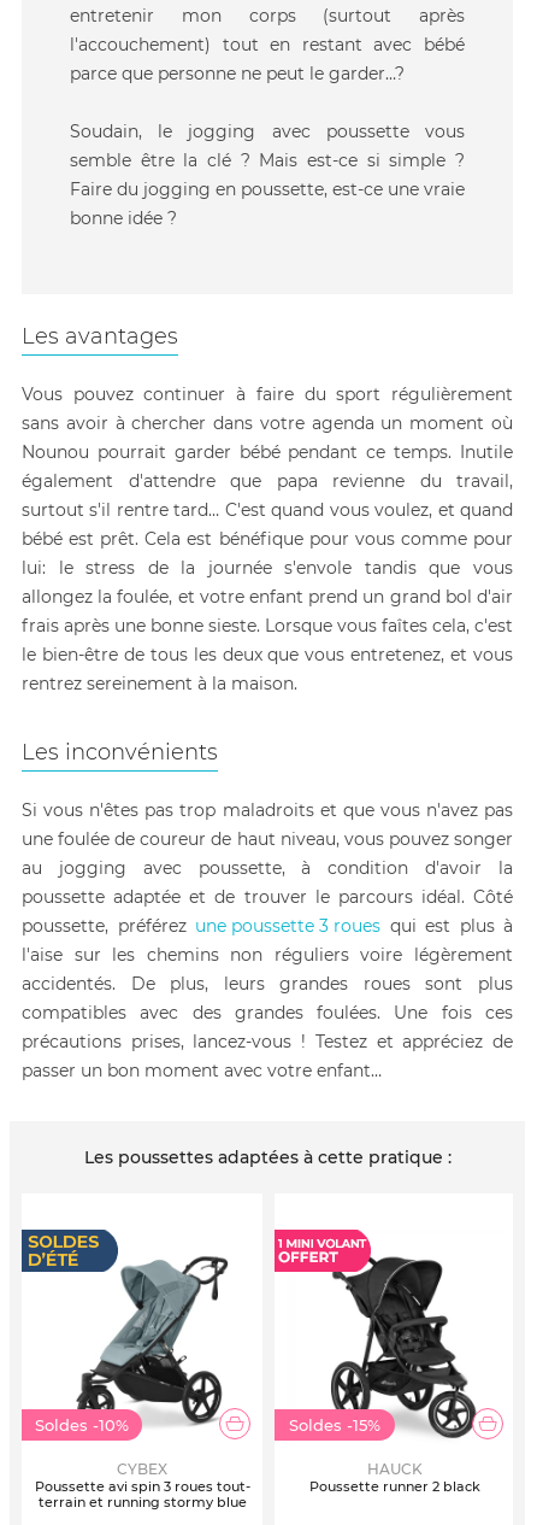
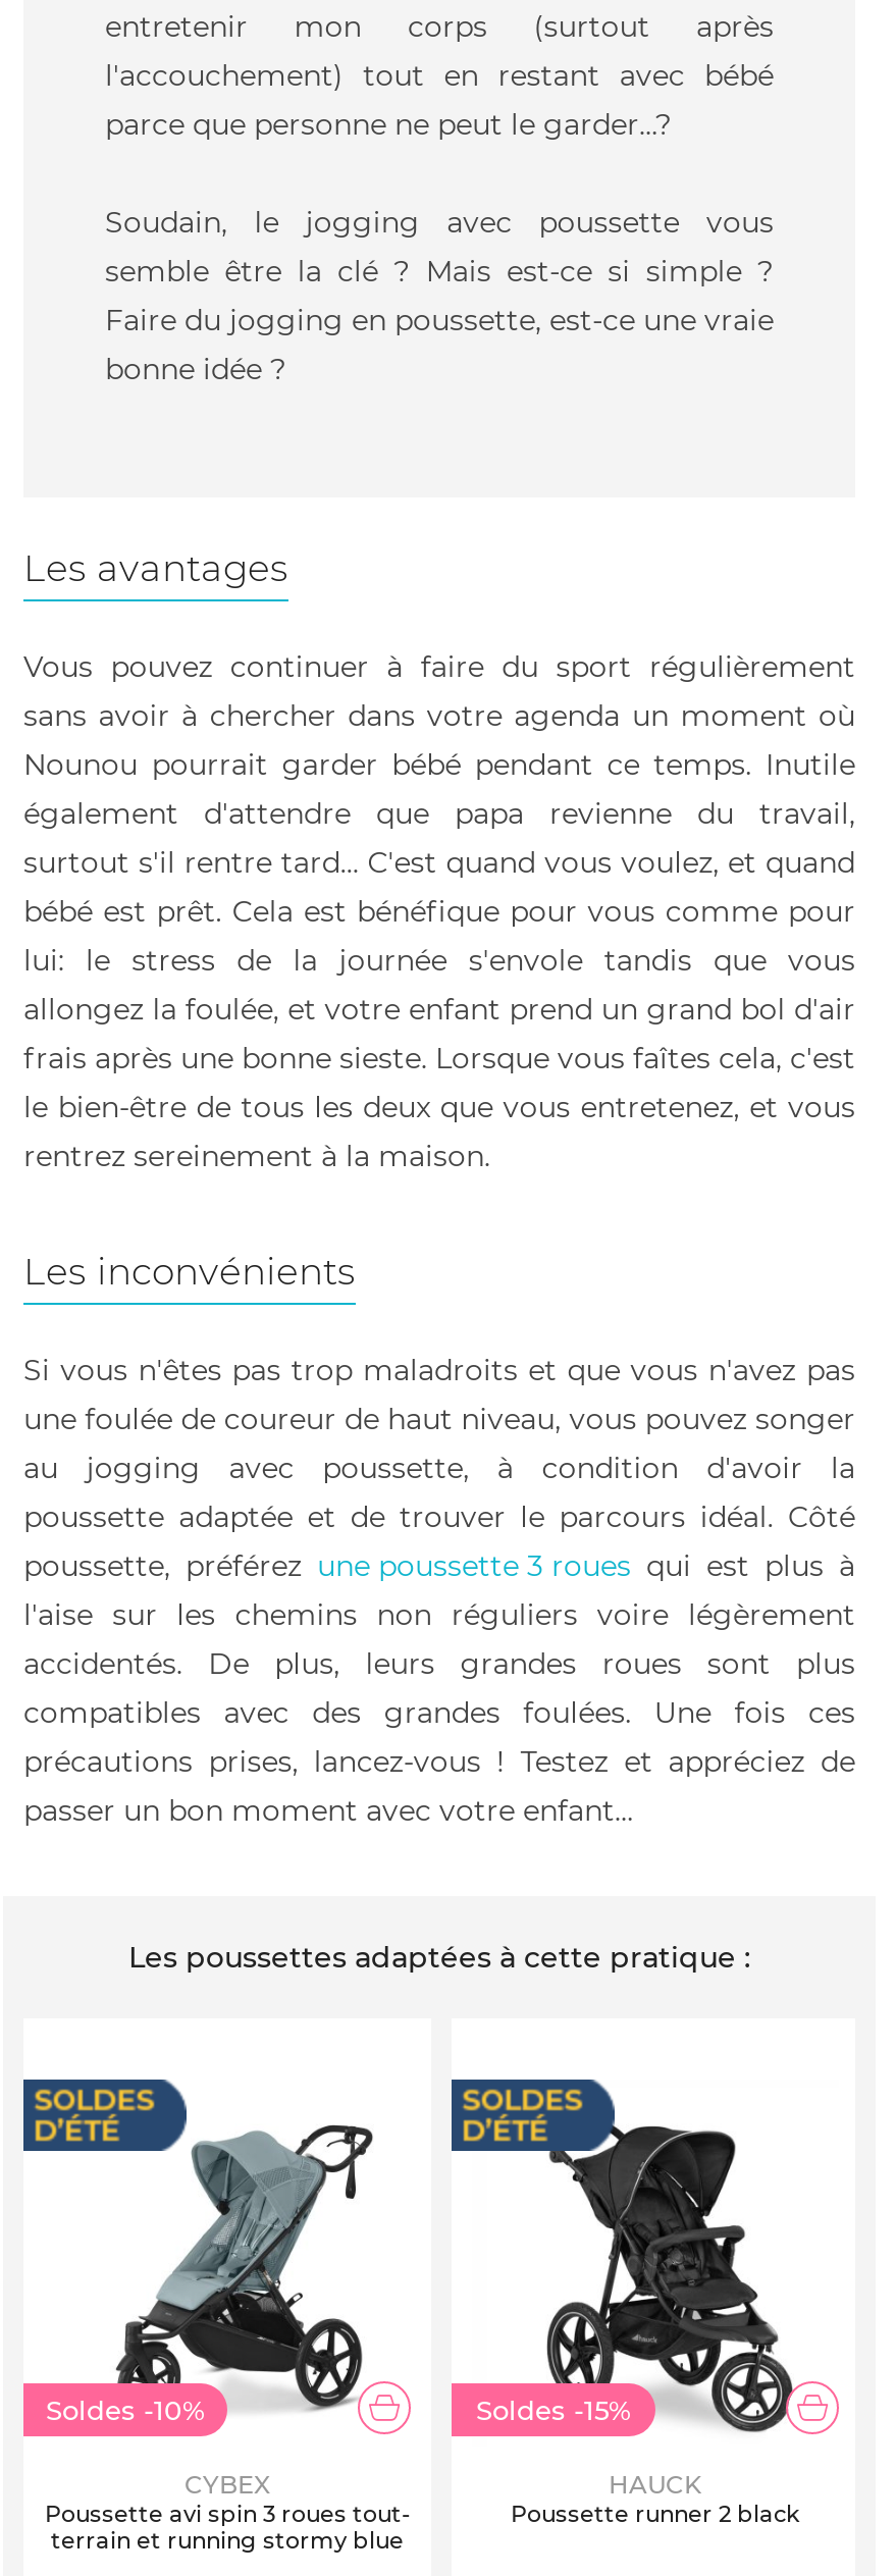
- [image]
+ [image]
